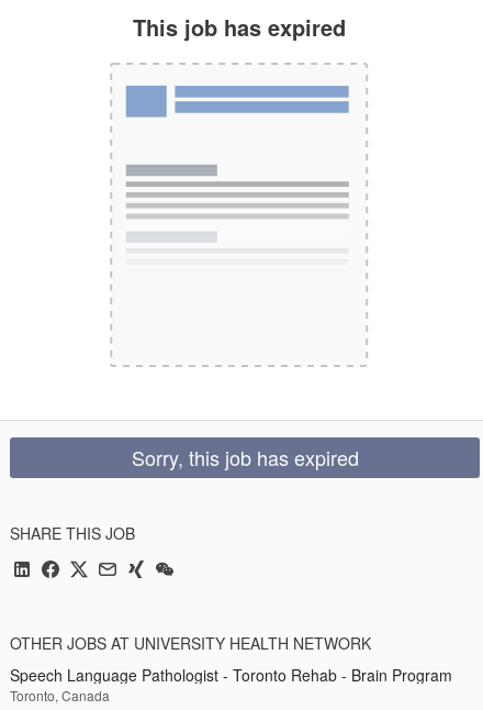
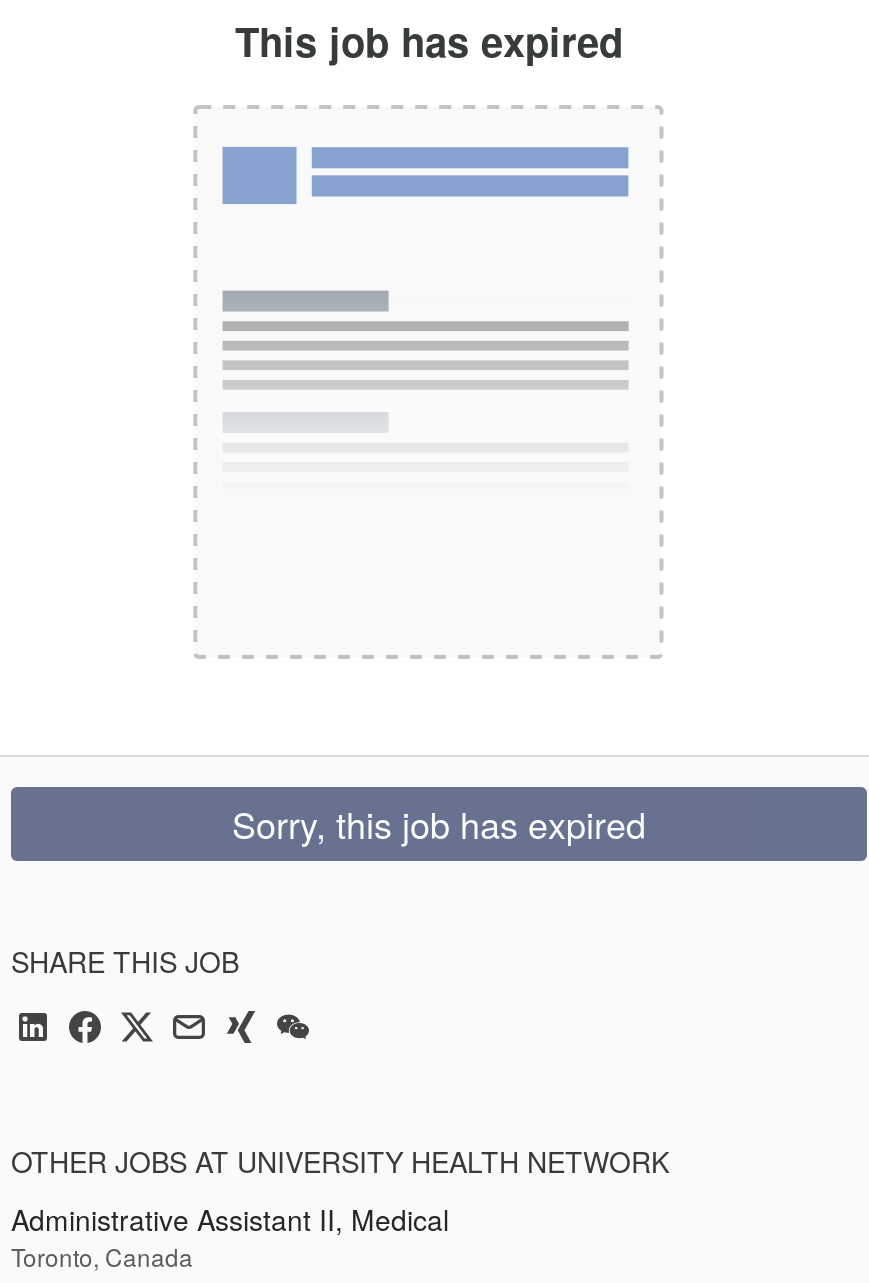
- Speech Language Pathologist - Toronto Rehab - Brain Program
+ Administrative Assistant II, Medical
